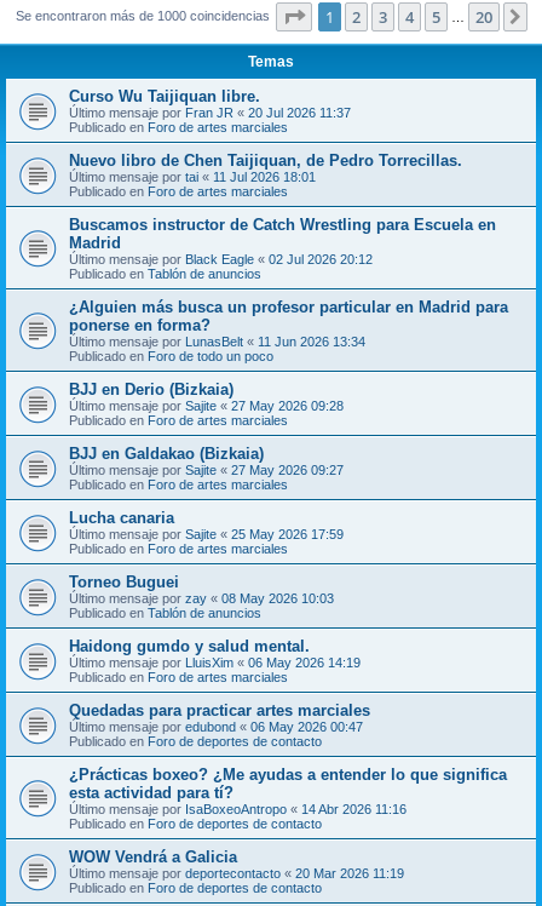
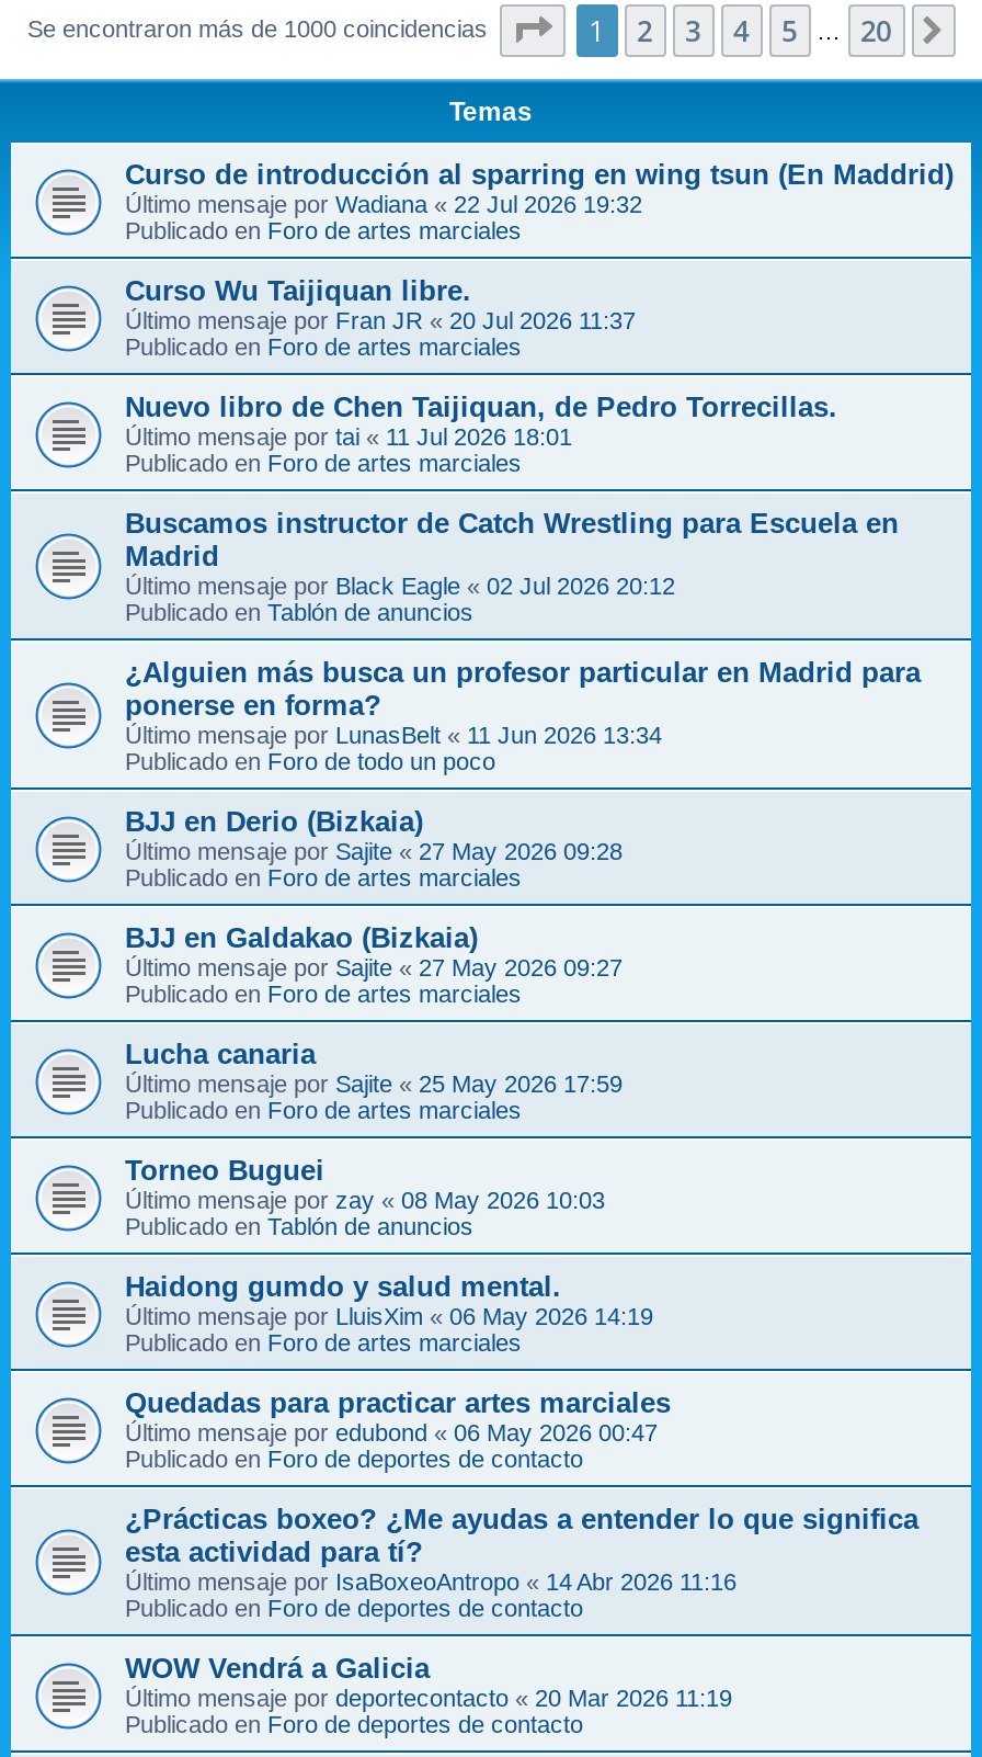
+ Curso de introducción al sparring en wing tsun (En Maddrid)
+ Último mensaje por Wadiana «22 Jul 2026 19:32
+ Publicado en Foro de artes marciales
